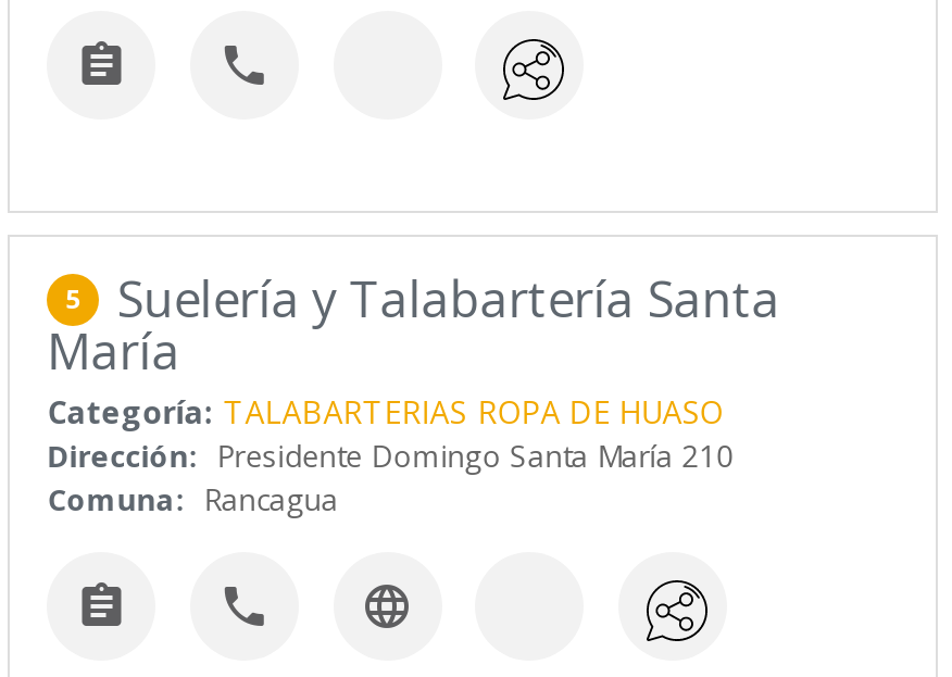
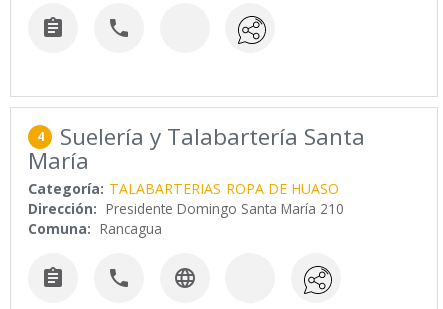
- 5 Suelería y Talabartería Santa
+ 4 Suelería y Talabartería Santa
